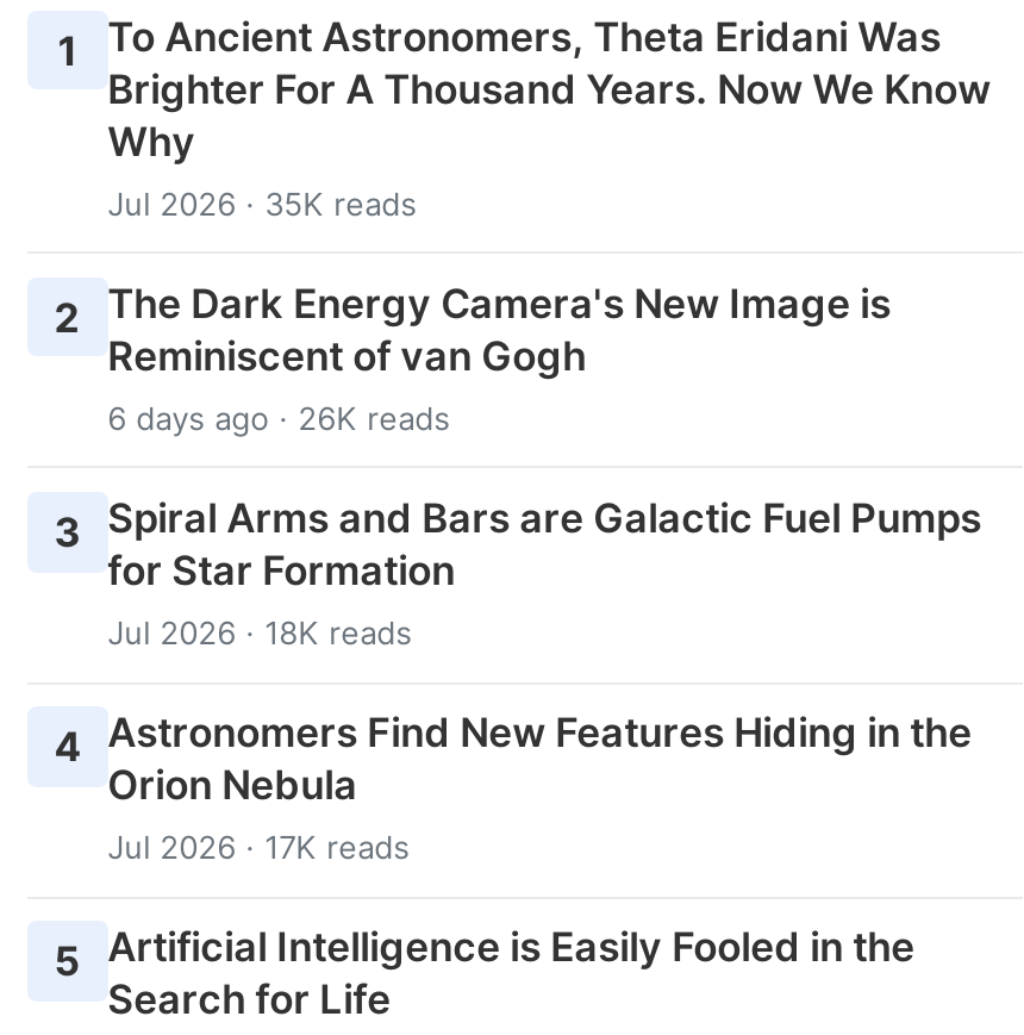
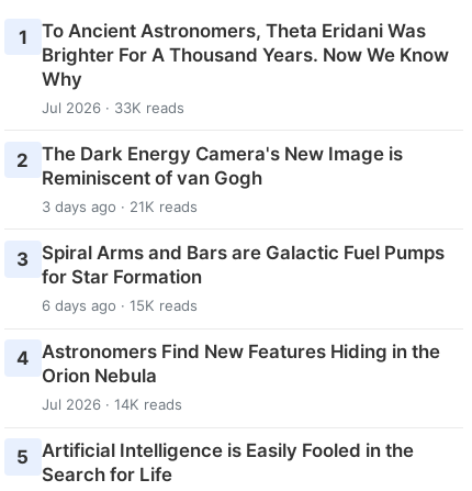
- Jul 2026 · 35K reads
+ Jul 2026 · 33K reads

- 6 days ago · 26K reads
+ 3 days ago · 21K reads

- Jul 2026 · 18K reads
+ 6 days ago · 15K reads

- Jul 2026 · 17K reads
+ Jul 2026 · 14K reads
